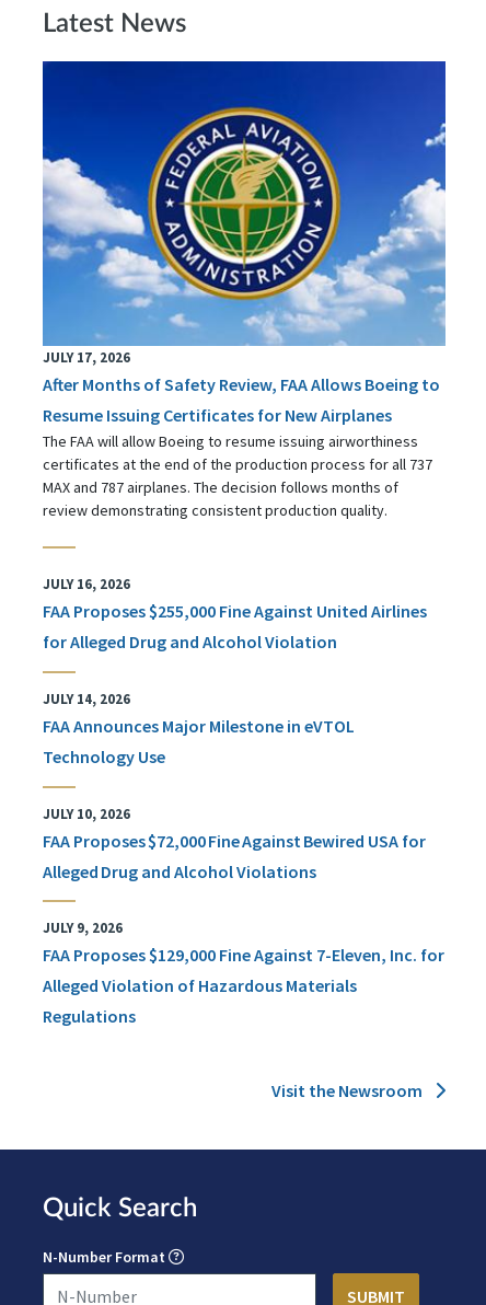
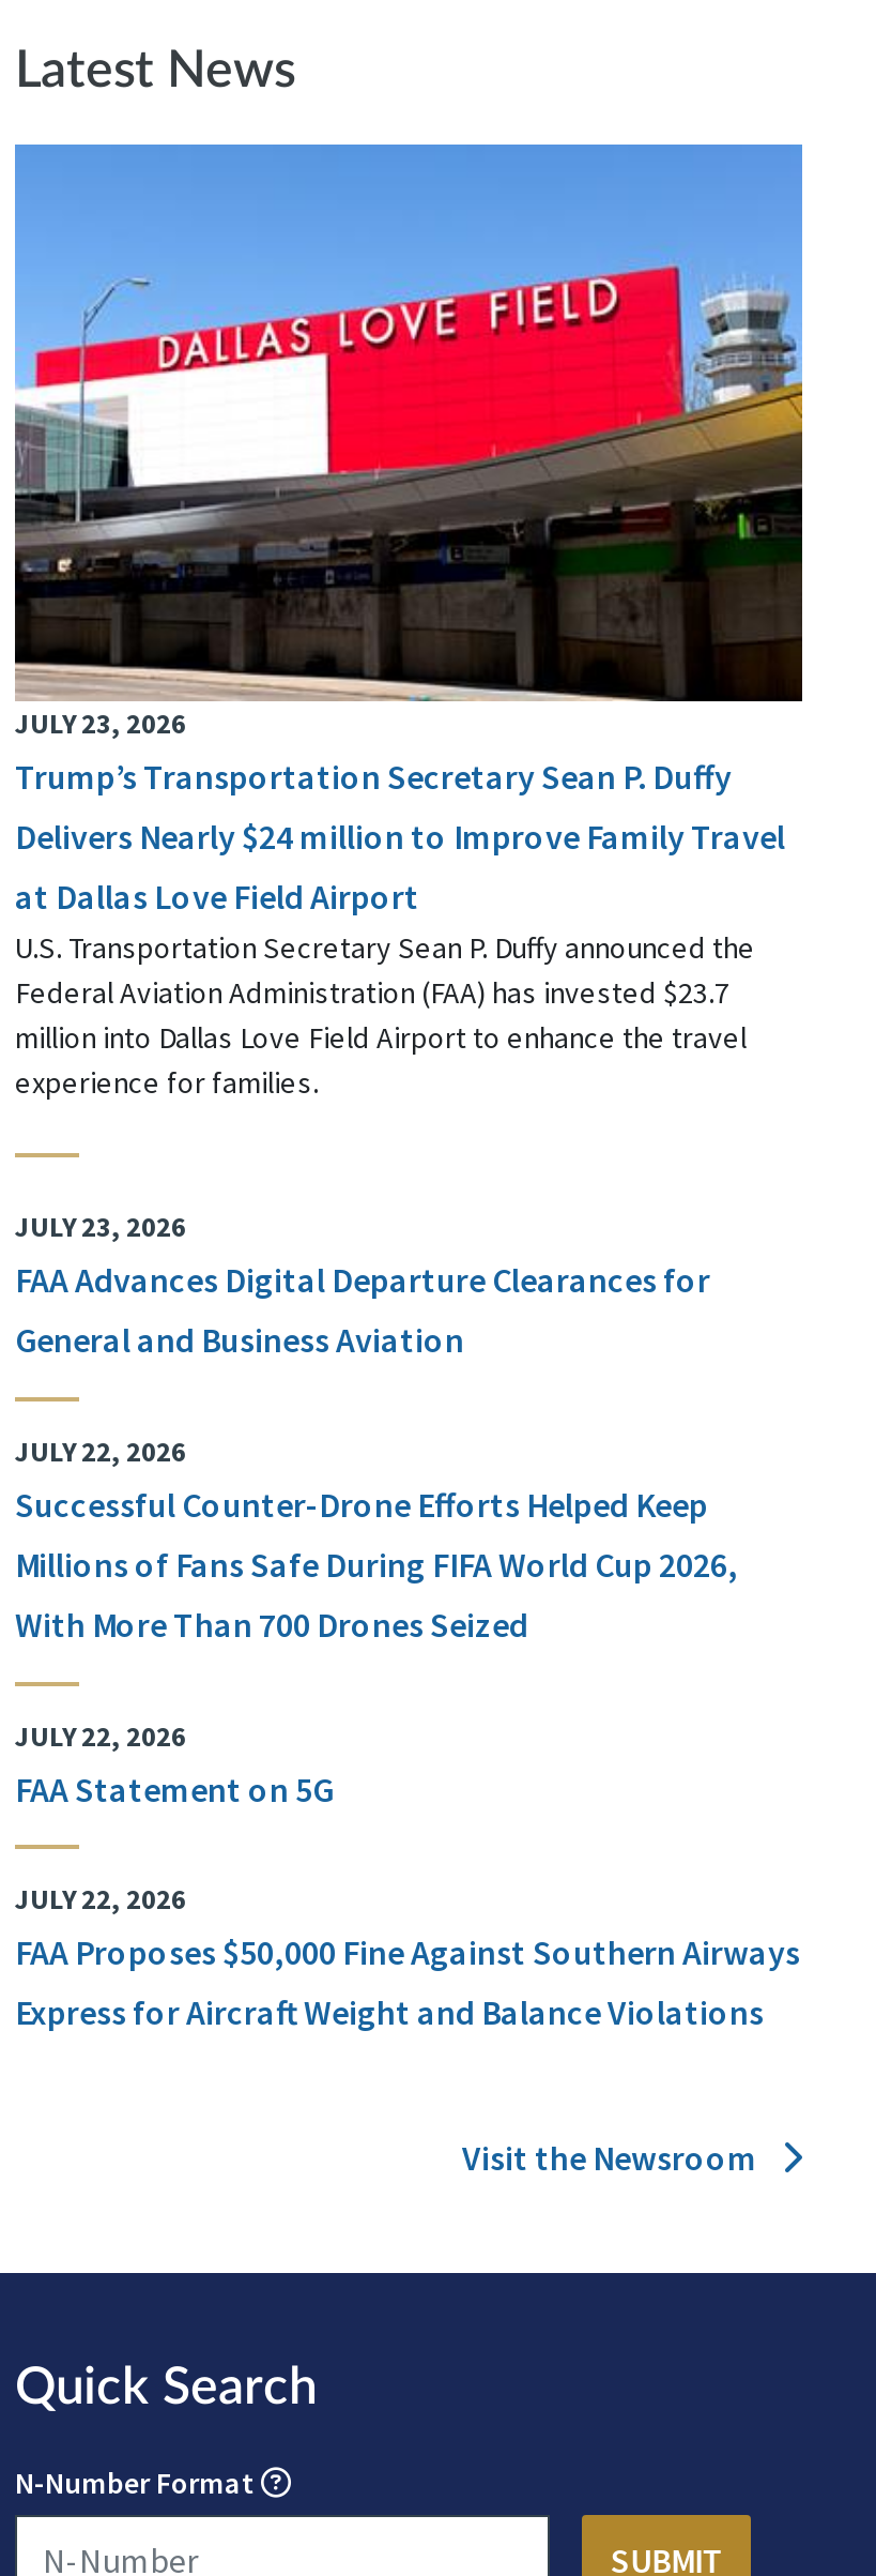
- [image]
- JULY 17, 2026
- After Months of Safety Review, FAA Allows Boeing to
- Resume Issuing Certificates for New Airplanes
- The FAA will allow Boeing to resume issuing airworthiness
- certificates at the end of the production process for all 737
- MAX and 787 airplanes. The decision follows months of
- review demonstrating consistent production quality.
+ [image]
+ JULY 23, 2026
+ Trump’s Transportation Secretary Sean P. Duffy
+ Delivers Nearly $24 million to Improve Family Travel
+ at Dallas Love Field Airport
+ U.S. Transportation Secretary Sean P. Duffy announced the
+ Federal Aviation Administration (FAA) has invested $23.7
+ million into Dallas Love Field Airport to enhance the travel
+ experience for families.

- JULY 16, 2026
- FAA Proposes $255,000 Fine Against United Airlines
- for Alleged Drug and Alcohol Violation
+ JULY 23, 2026
+ FAA Advances Digital Departure Clearances for
+ General and Business Aviation

- JULY 14, 2026
- FAA Announces Major Milestone in eVTOL
- Technology Use
+ JULY 22, 2026
+ Successful Counter-Drone Efforts Helped Keep
+ Millions of Fans Safe During FIFA World Cup 2026,
+ With More Than 700 Drones Seized

- JULY 10, 2026
- FAA Proposes $72,000 Fine Against Bewired USA for
- Alleged Drug and Alcohol Violations
+ JULY 22, 2026
+ FAA Statement on 5G

- JULY 9, 2026
- FAA Proposes $129,000 Fine Against 7-Eleven, Inc. for
- Alleged Violation of Hazardous Materials
- Regulations
+ JULY 22, 2026
+ FAA Proposes $50,000 Fine Against Southern Airways
+ Express for Aircraft Weight and Balance Violations
